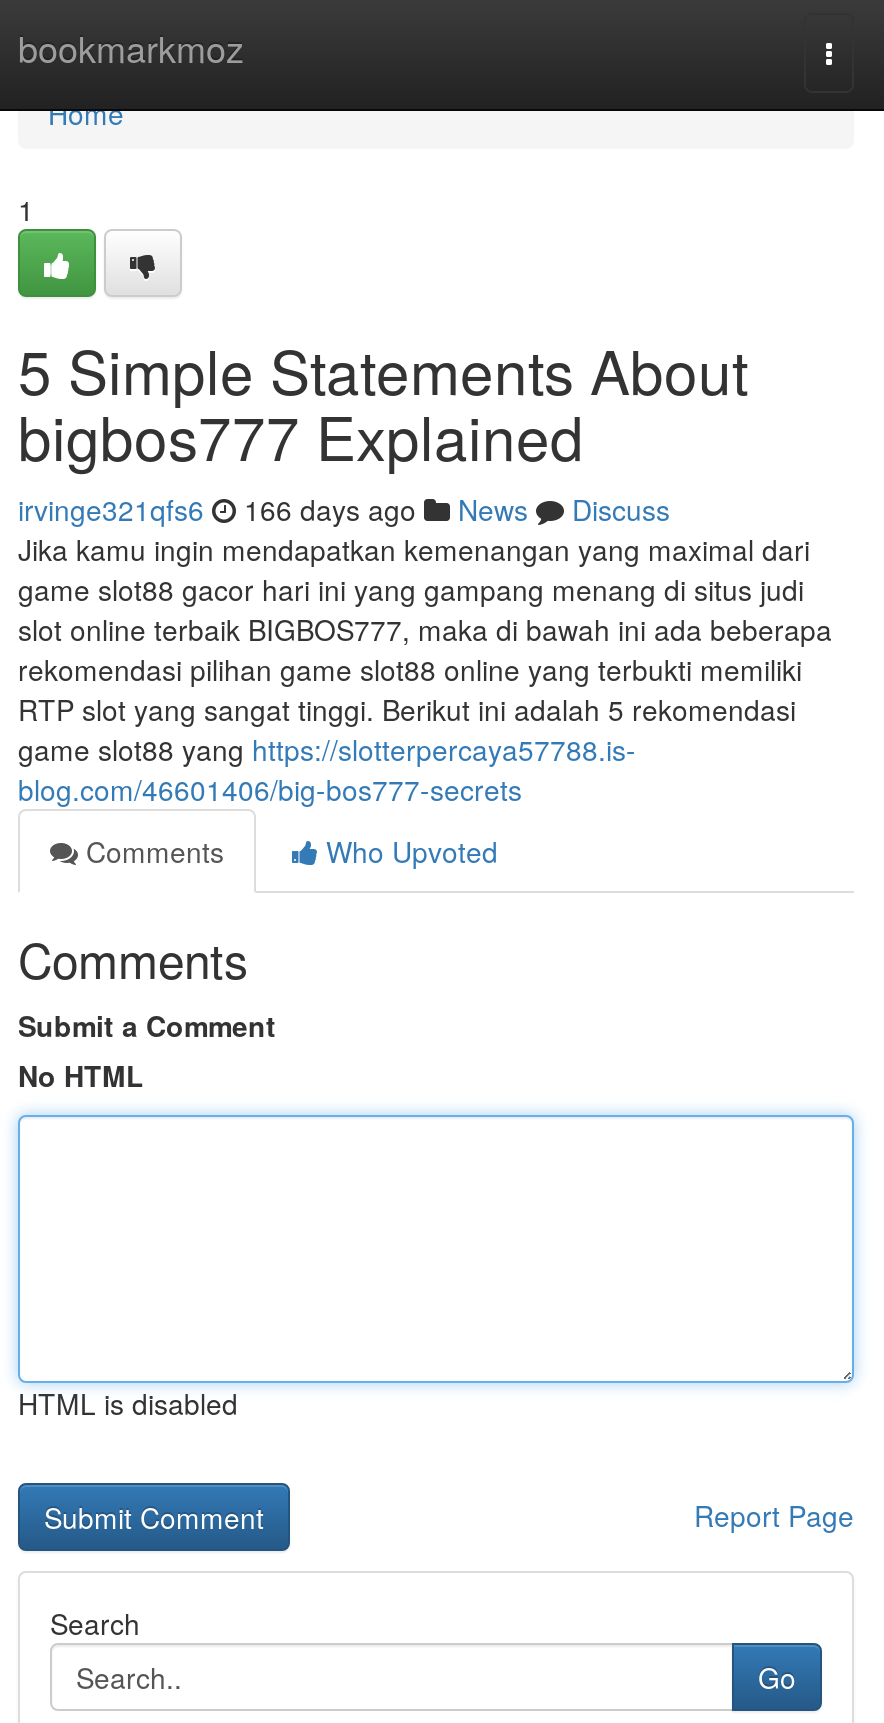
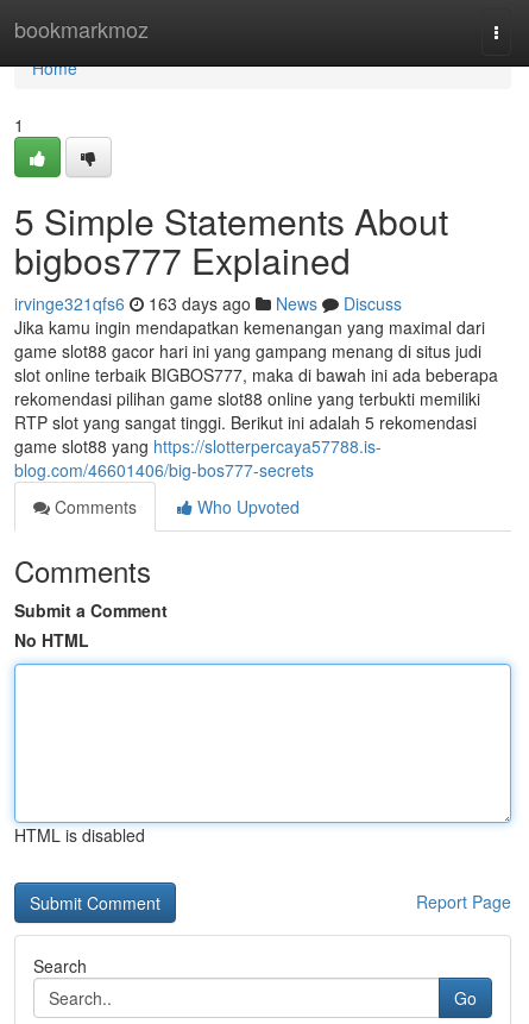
- irvinge321qfs6 166 days ago News Discuss
+ irvinge321qfs6 163 days ago News Discuss
